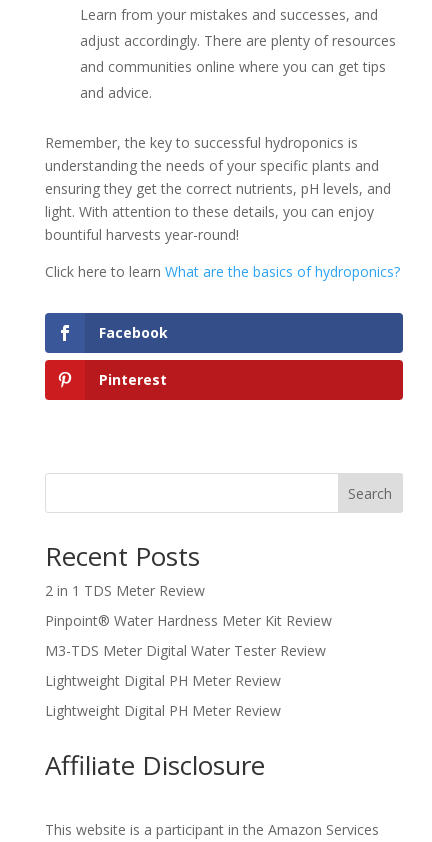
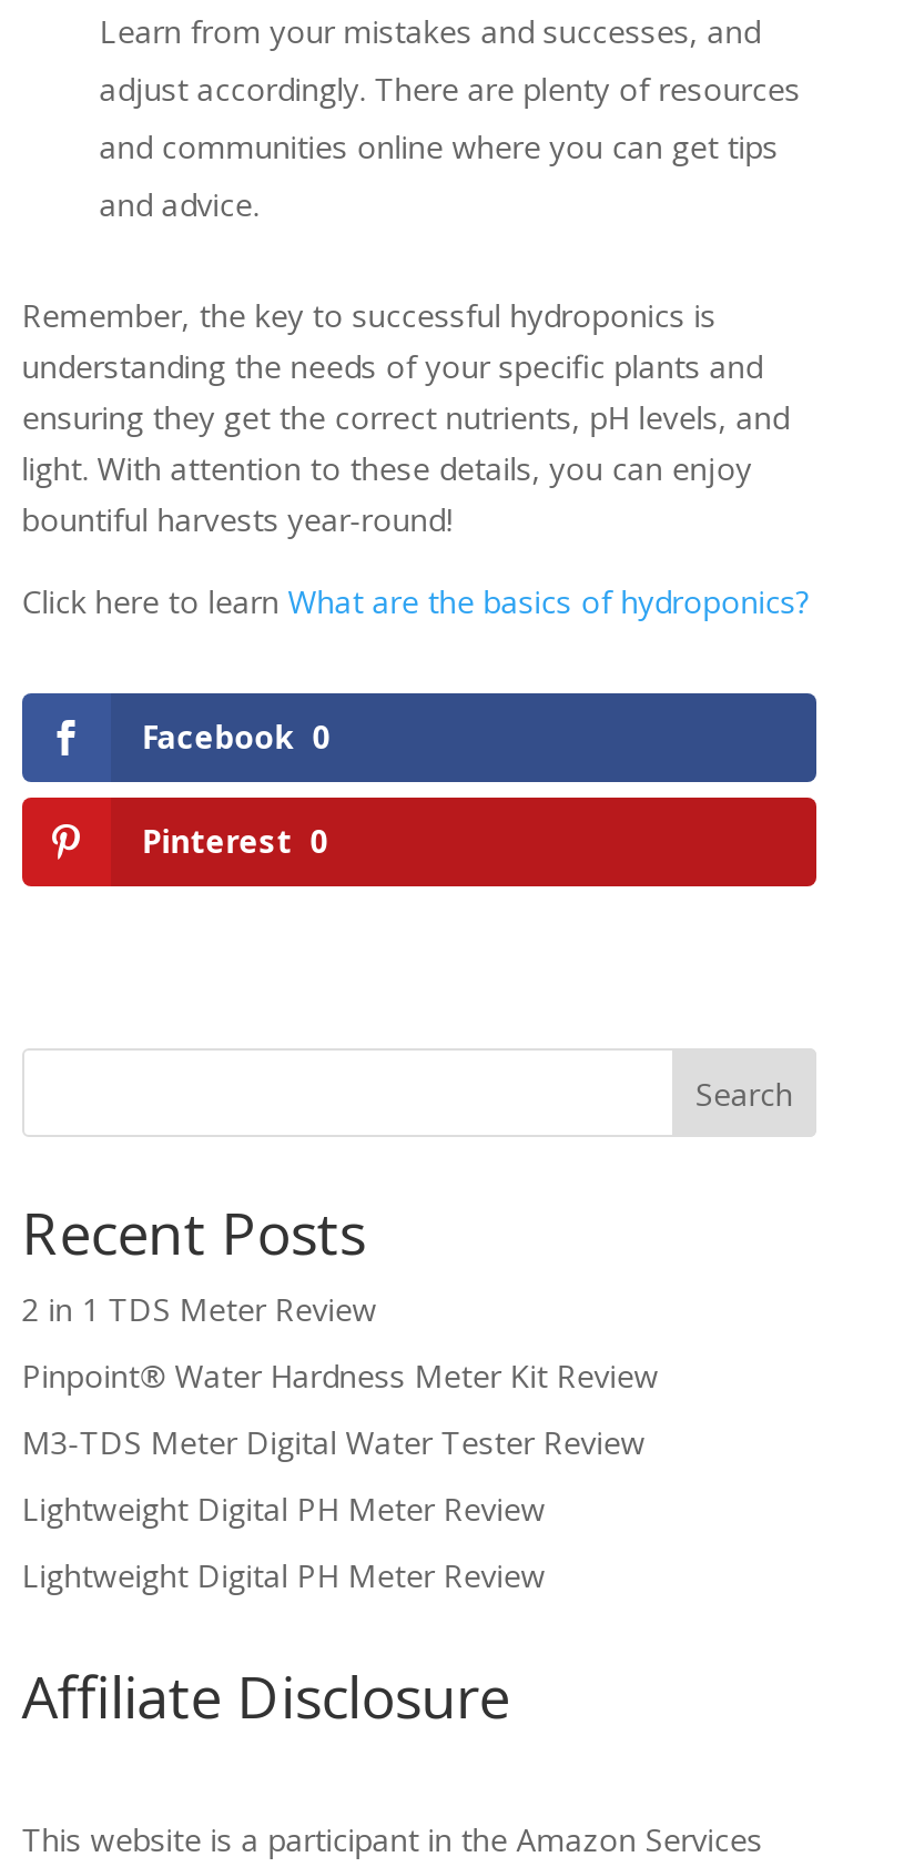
- Facebook
+ Facebook 0

- Pinterest
+ Pinterest 0
